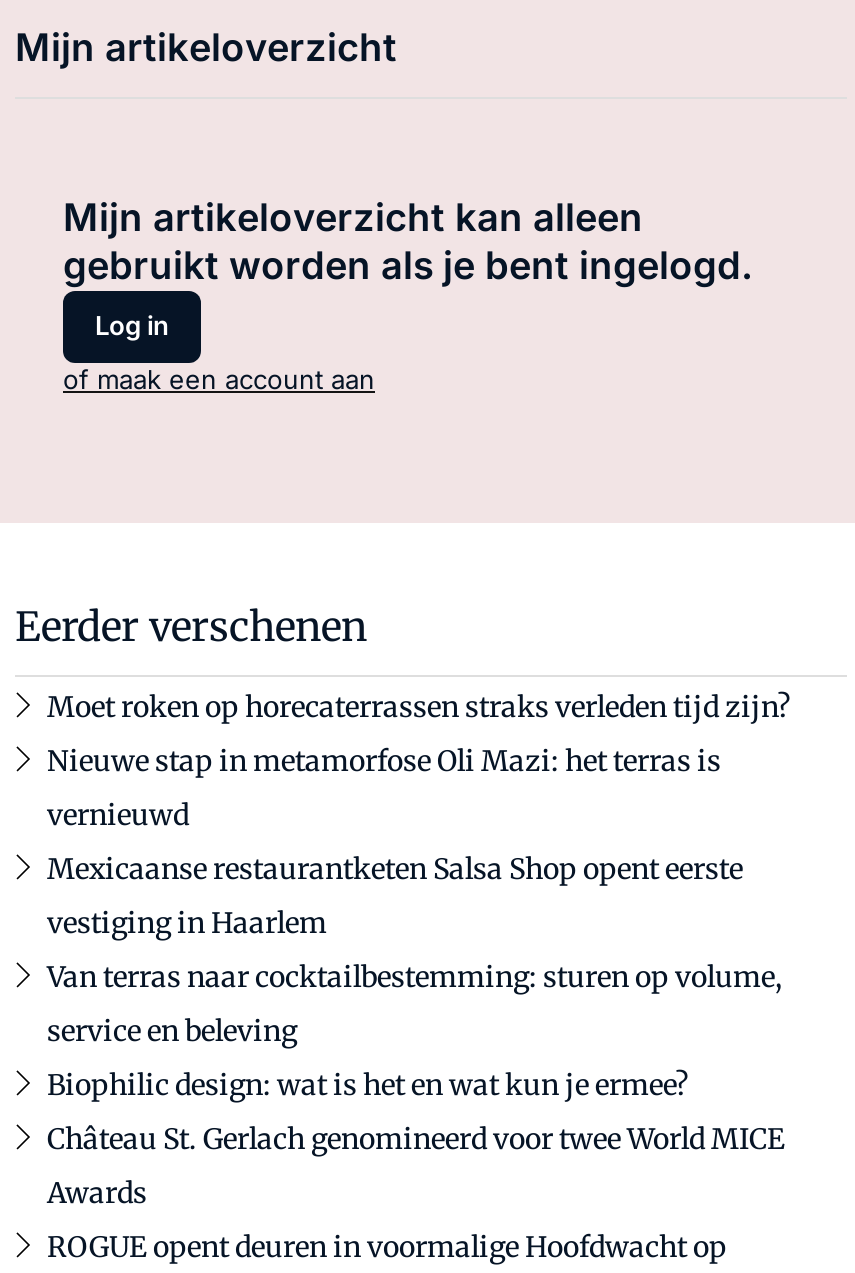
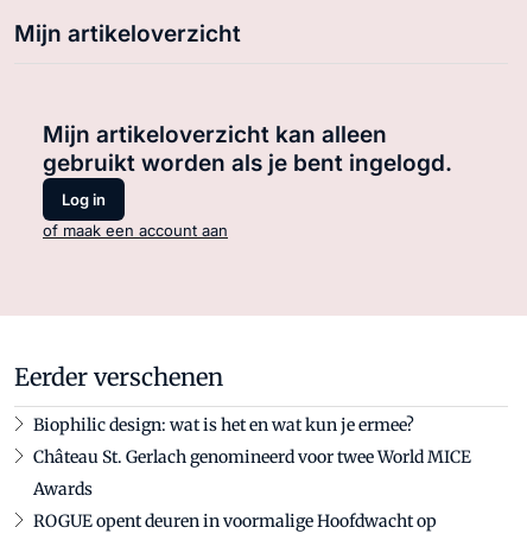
- Moet roken op horecaterrassen straks verleden tijd zijn?
- Nieuwe stap in metamorfose Oli Mazi: het terras is
- vernieuwd
- Mexicaanse restaurantketen Salsa Shop opent eerste
- vestiging in Haarlem
- Van terras naar cocktailbestemming: sturen op volume,
- service en beleving
